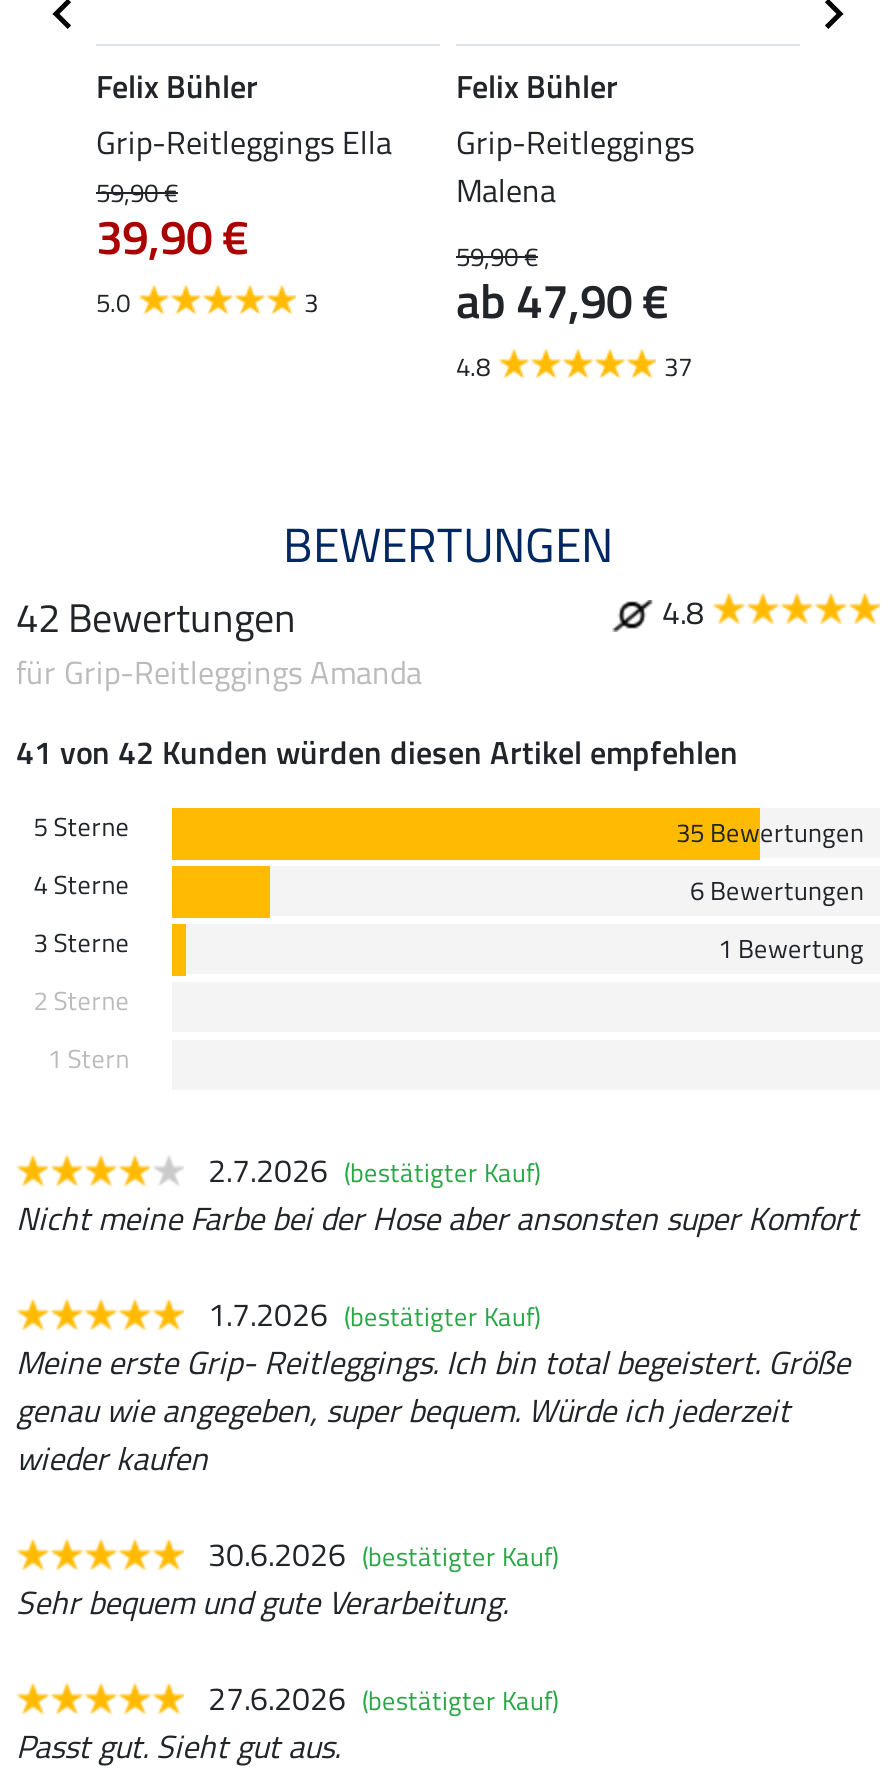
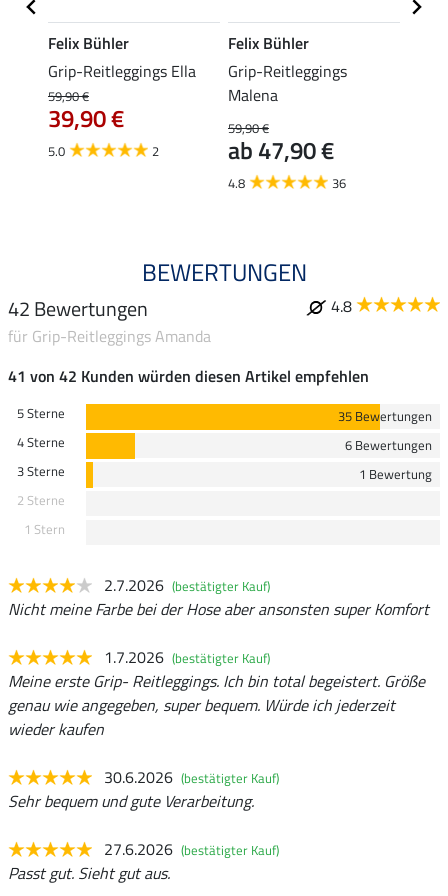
- 3
+ 2

- 37
+ 36
